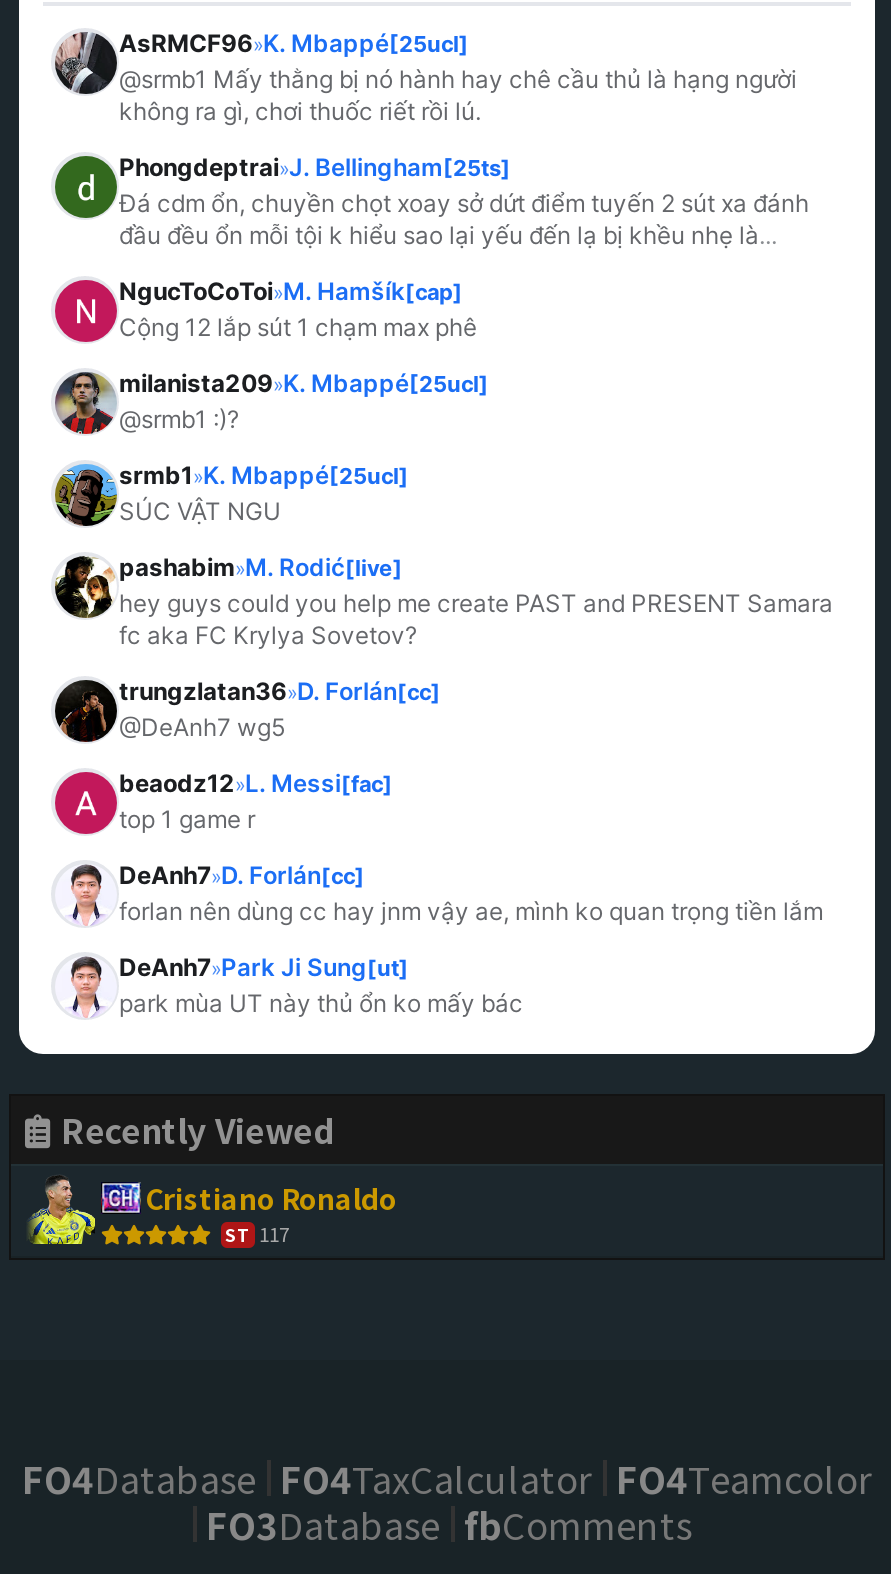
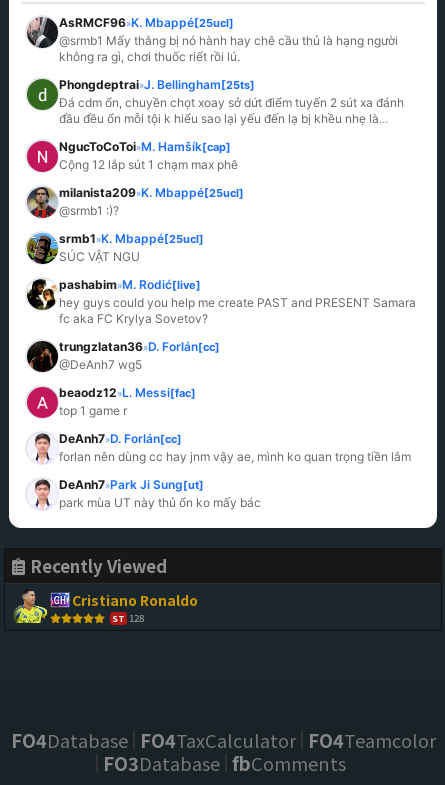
- ST 117
+ ST 128
